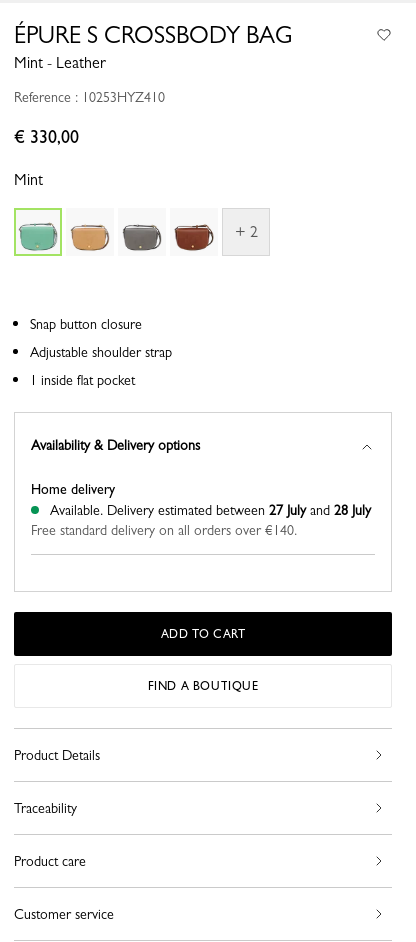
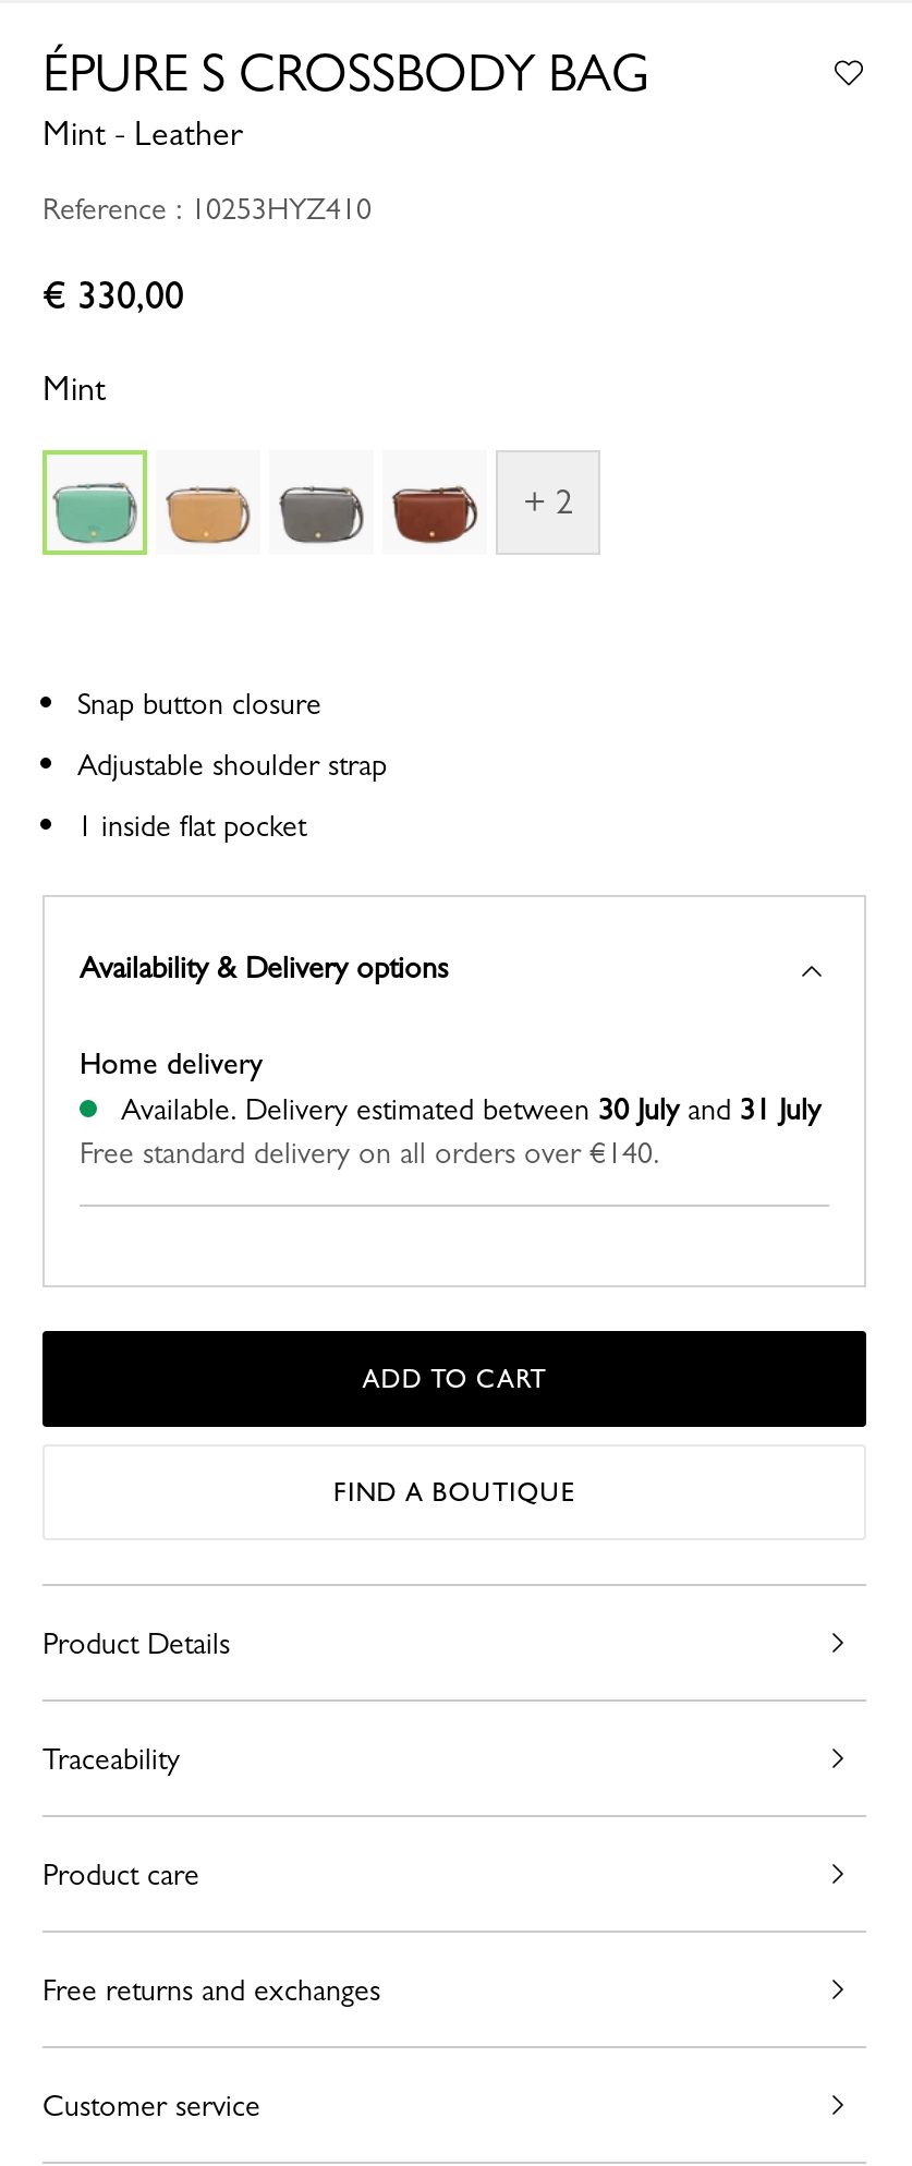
- Available. Delivery estimated between 27 July and 28 July
+ Available. Delivery estimated between 30 July and 31 July

+ Free returns and exchanges
